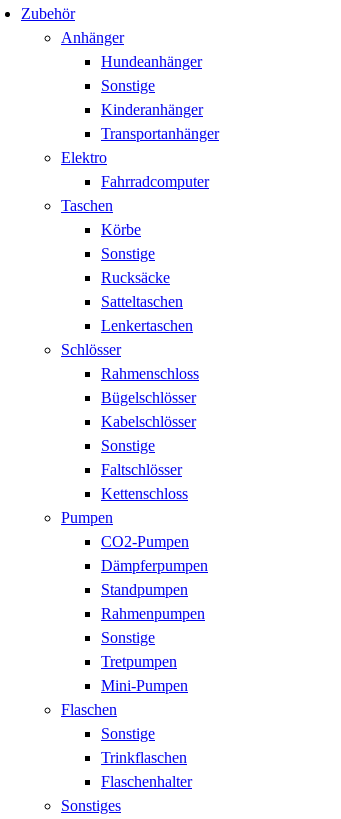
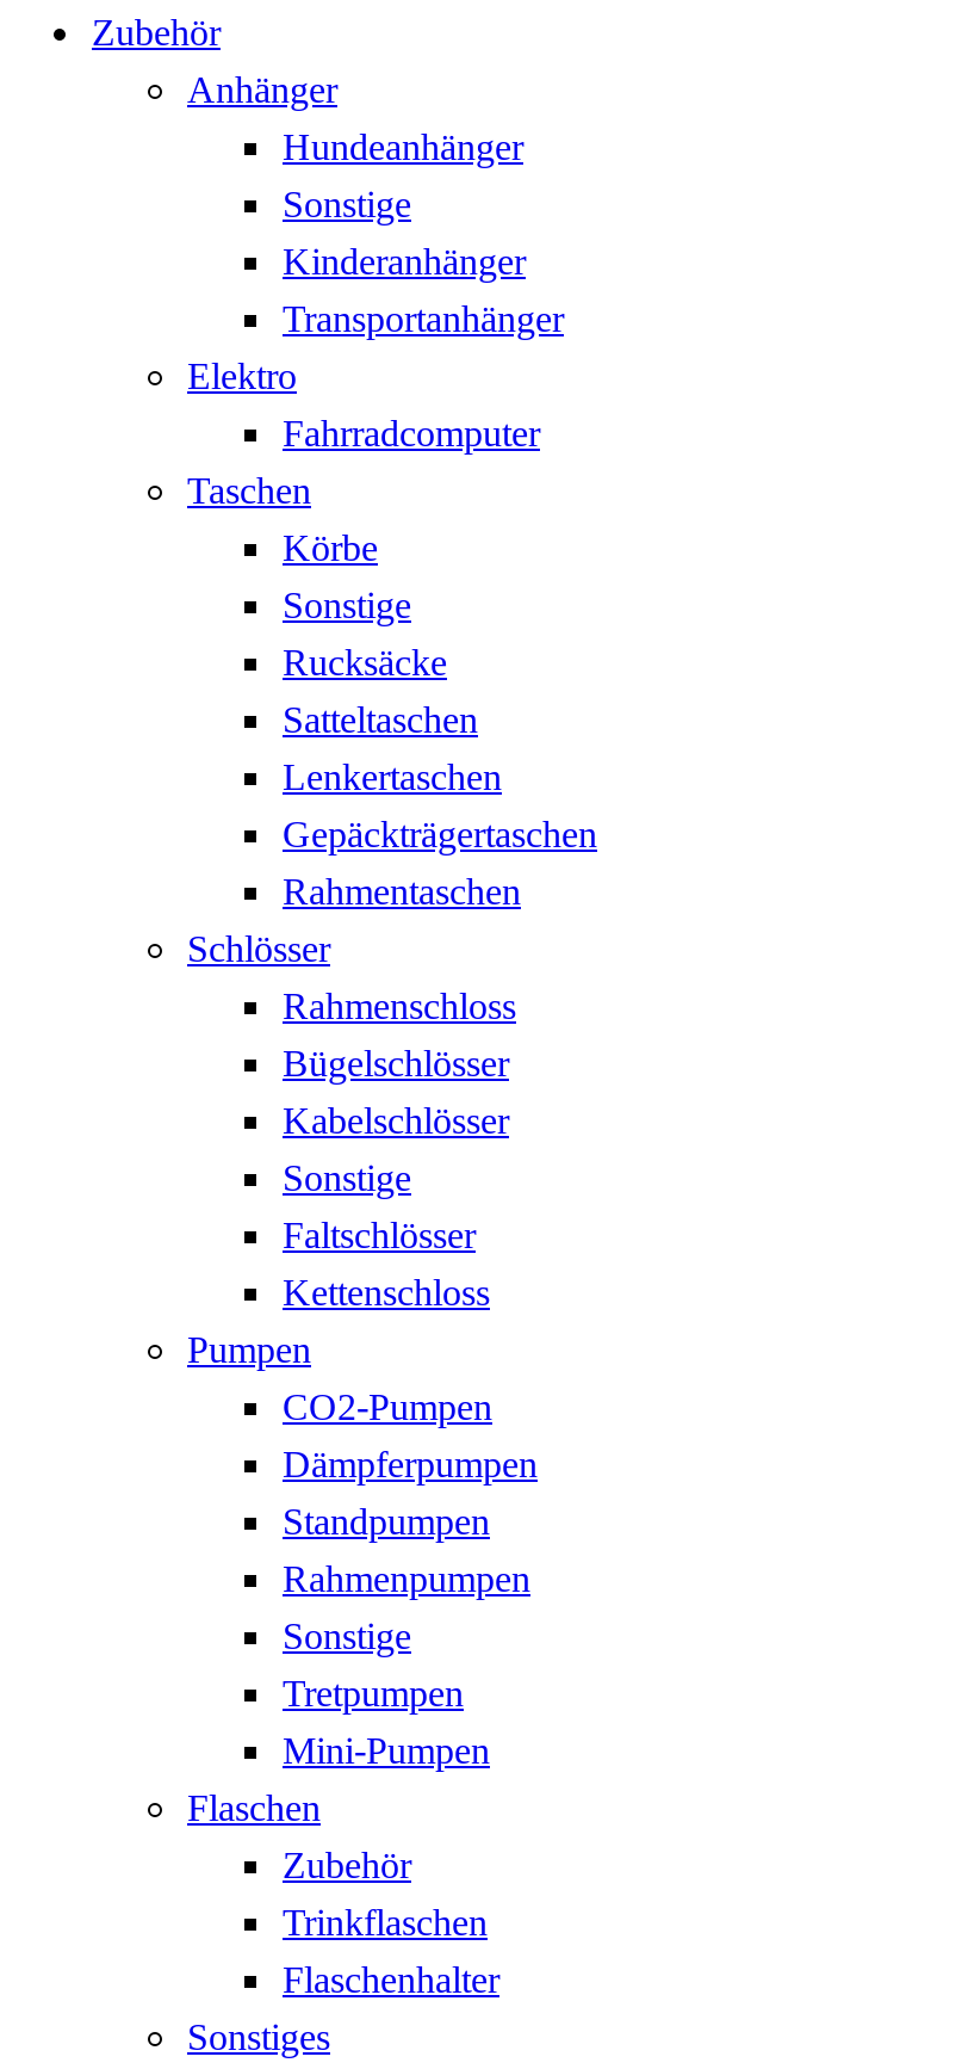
+ Gepäckträgertaschen
+ Rahmentaschen

- Sonstige
+ Zubehör
